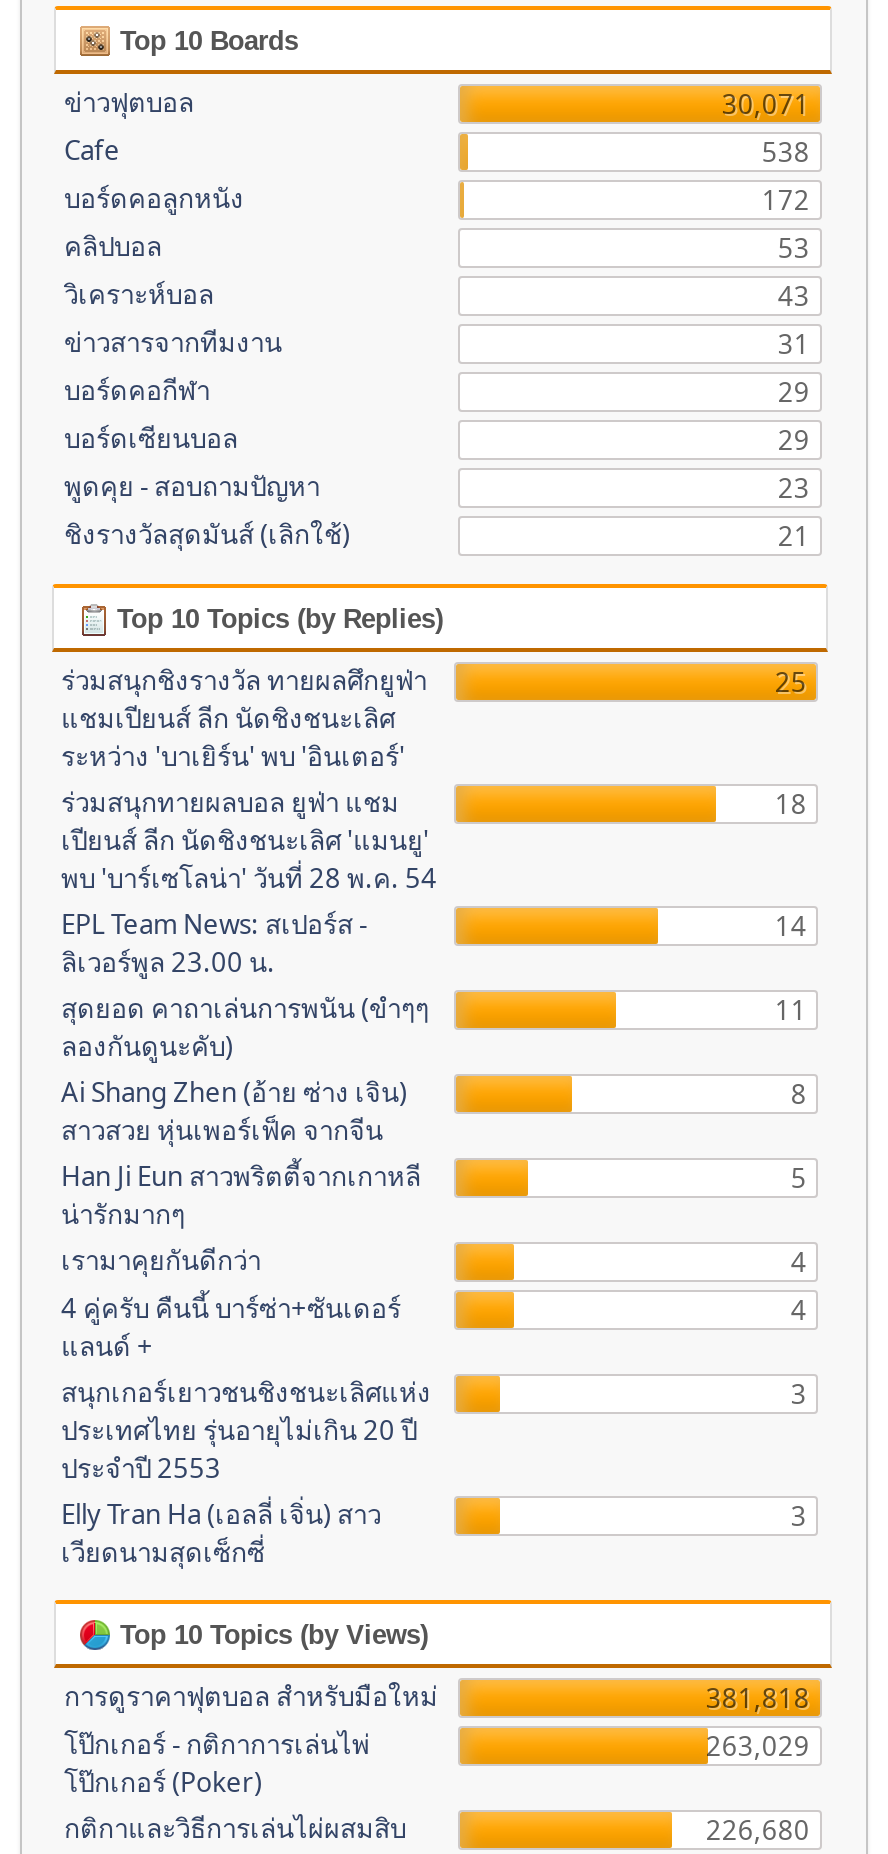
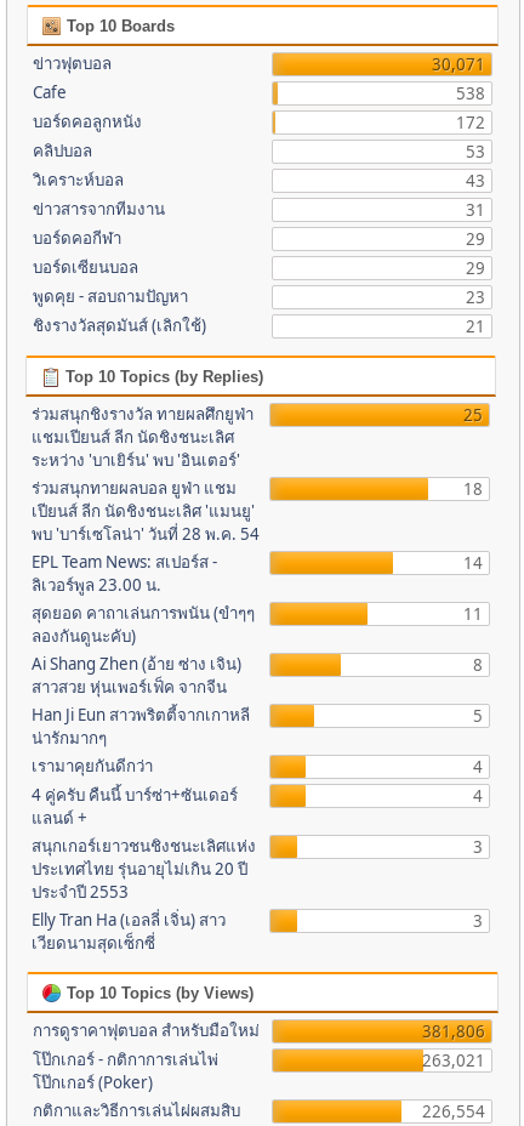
- 381,818
+ 381,806

- 263,029
+ 263,021

- 226,680
+ 226,554
